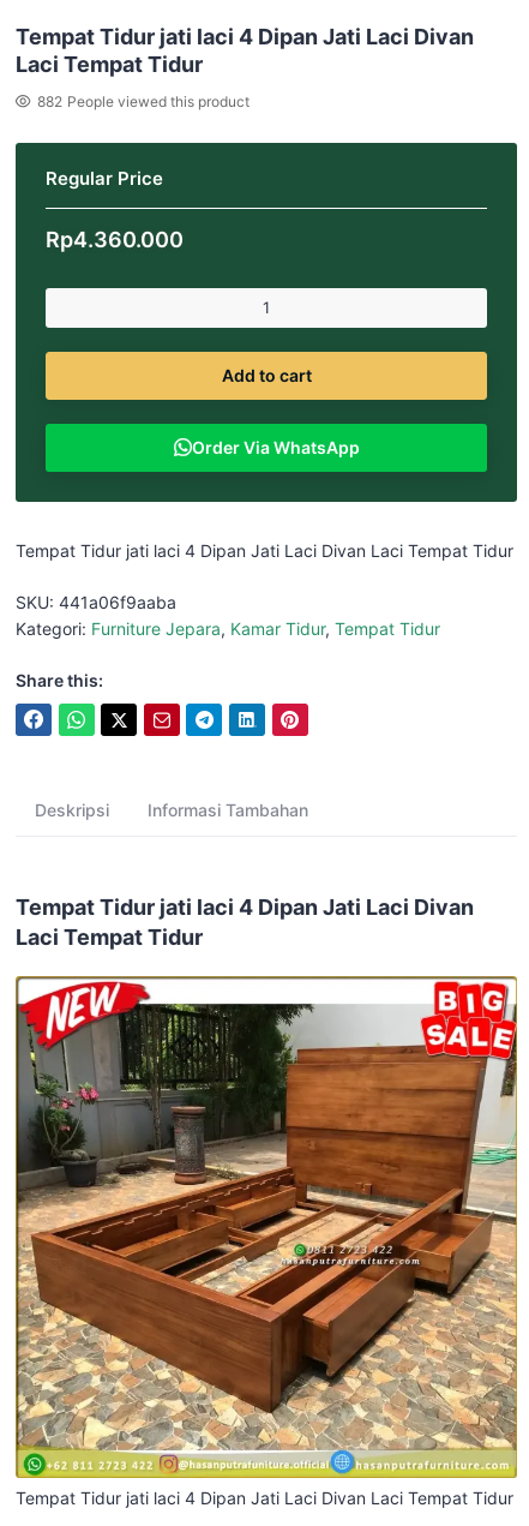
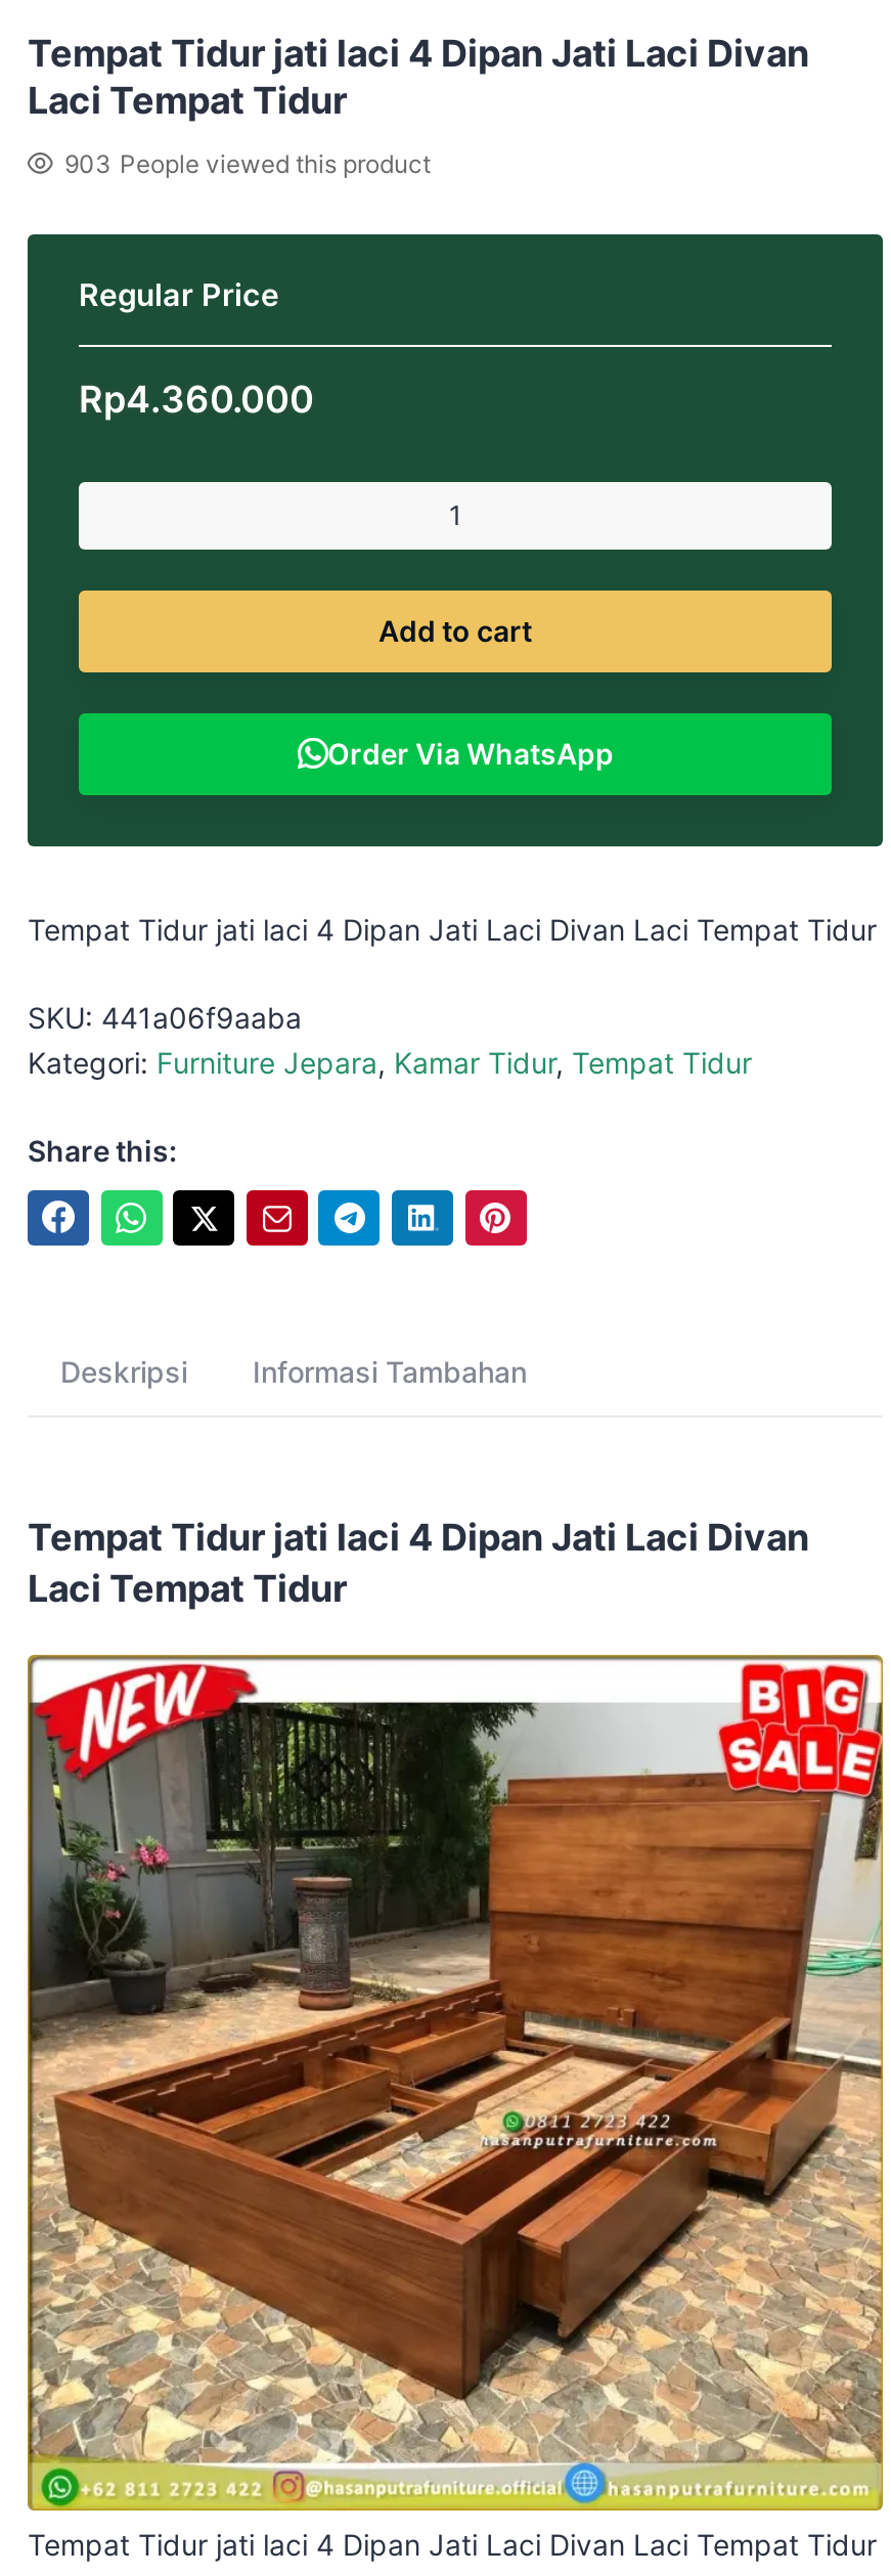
- 882 People viewed this product
+ 903 People viewed this product
